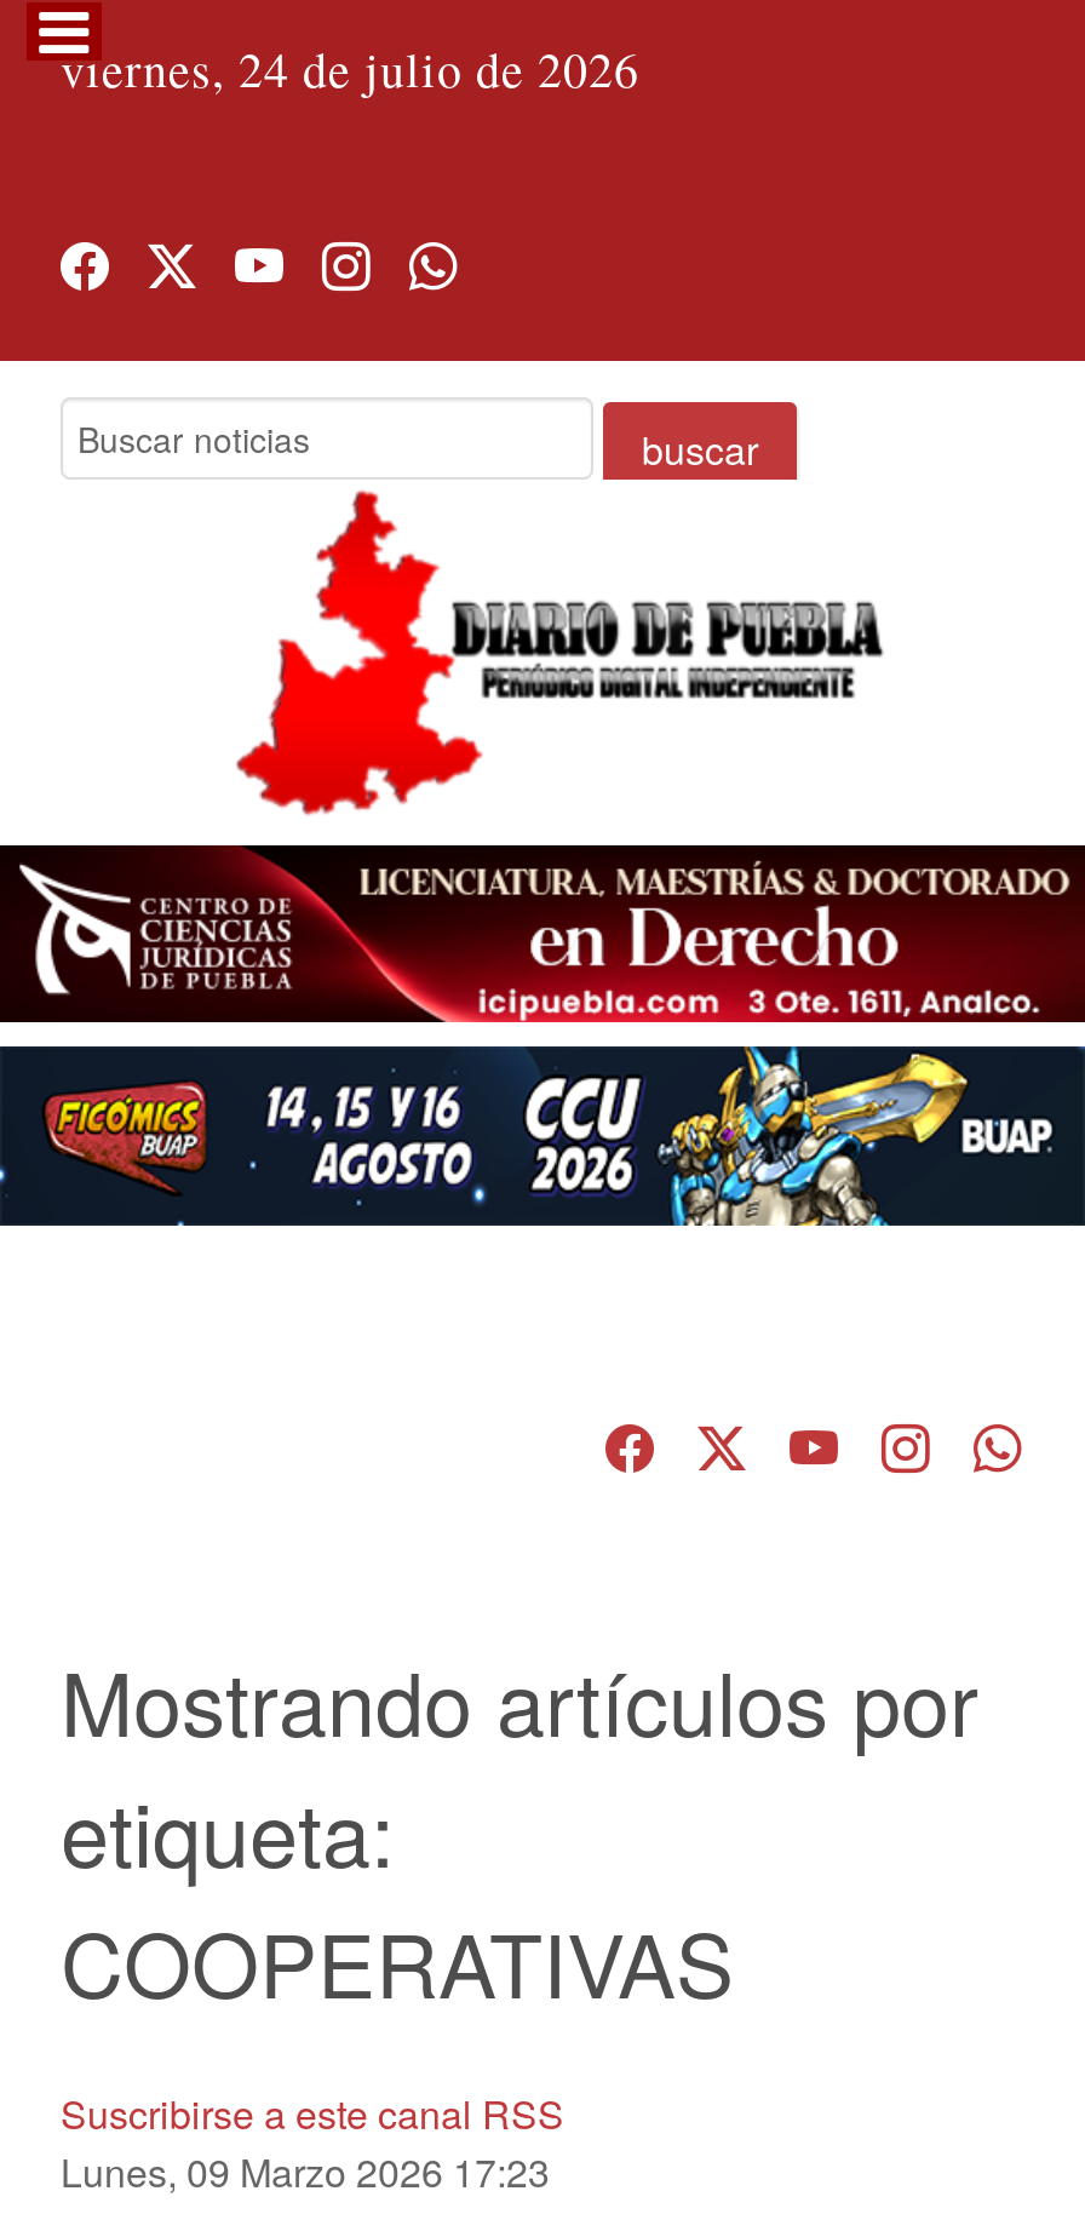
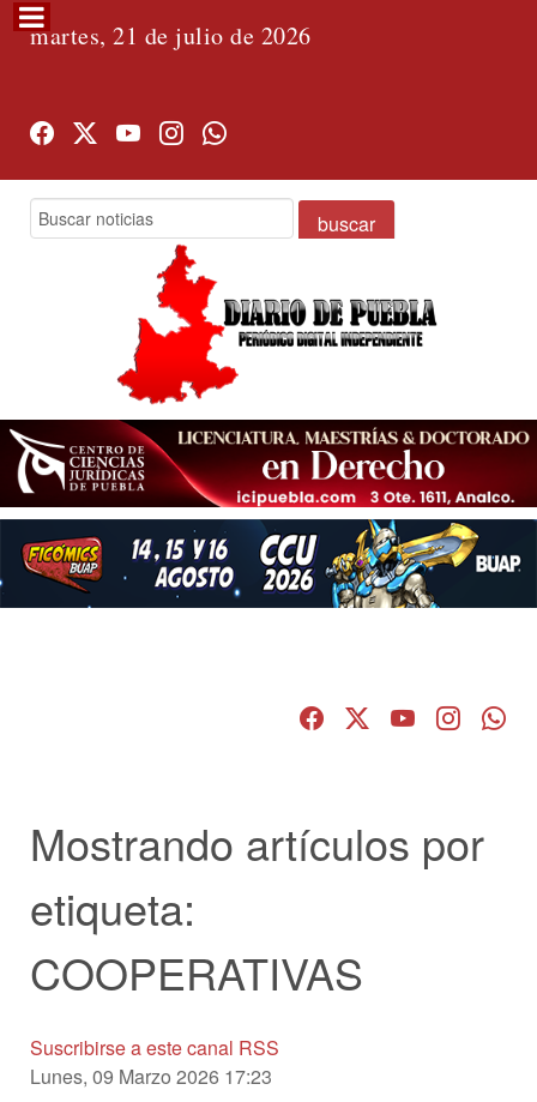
- viernes, 24 de julio de 2026
+ martes, 21 de julio de 2026
